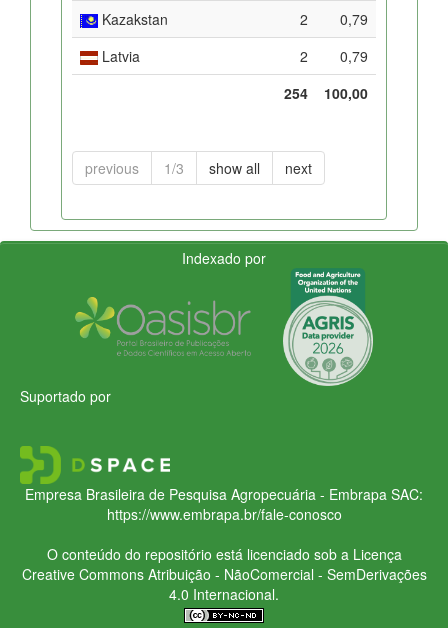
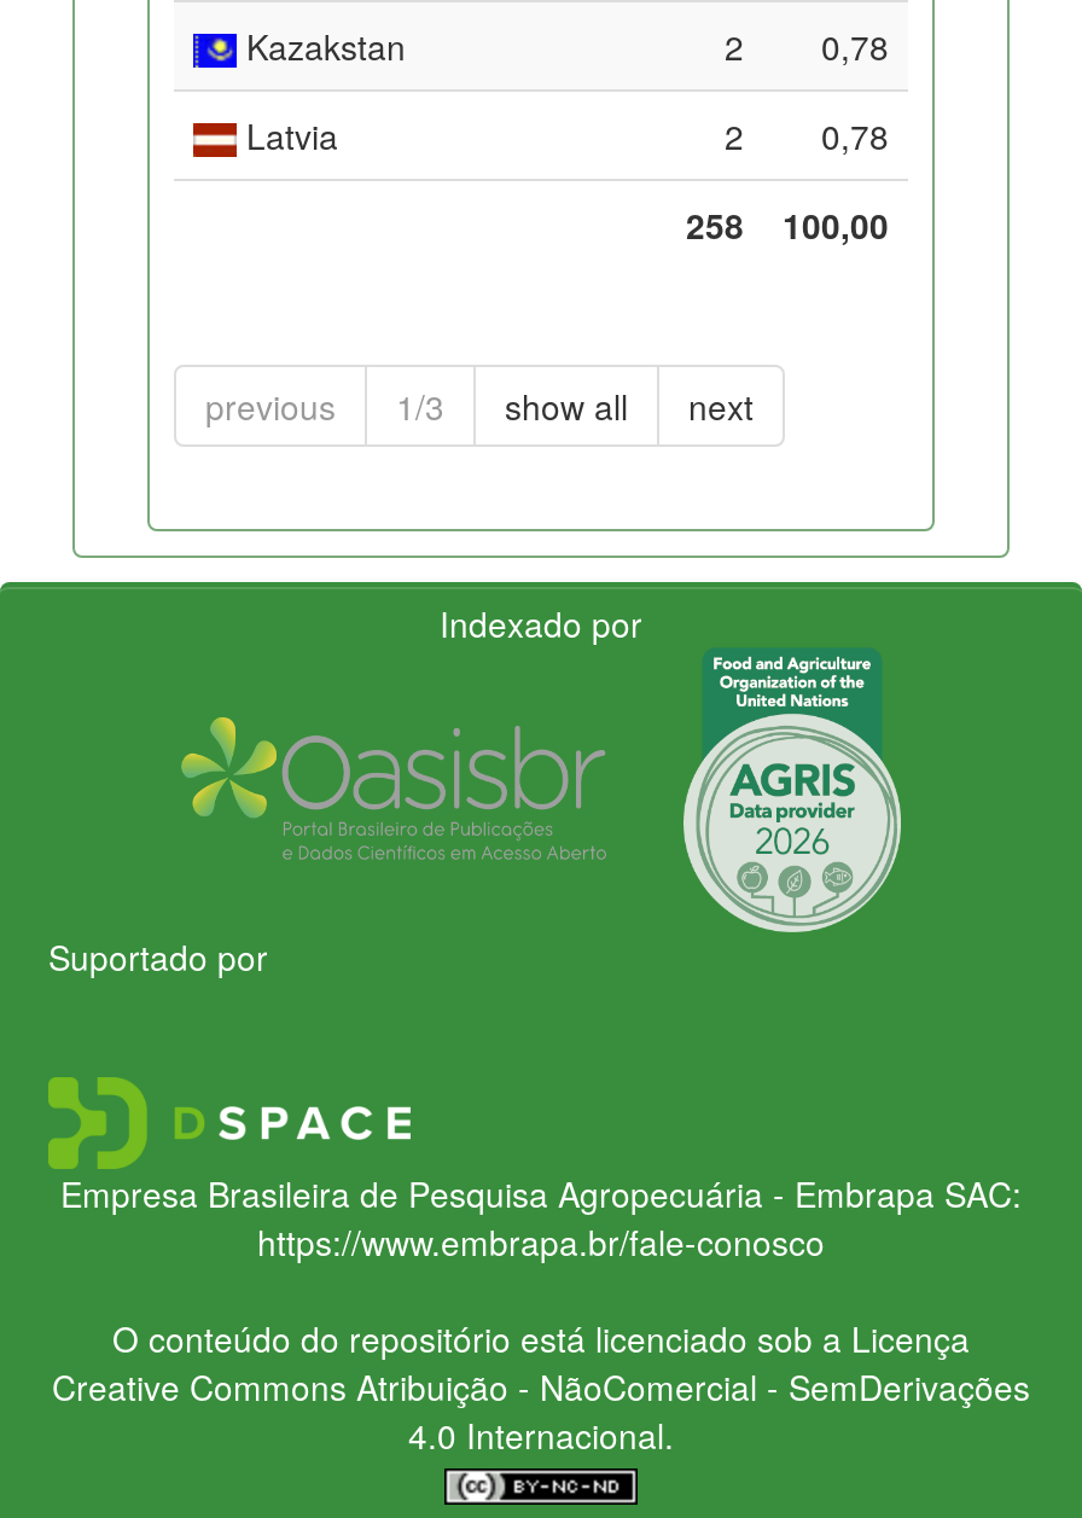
- 2 0,79
+ 2 0,78

- 2 0,79
+ 2 0,78

- 254 100,00
+ 258 100,00
